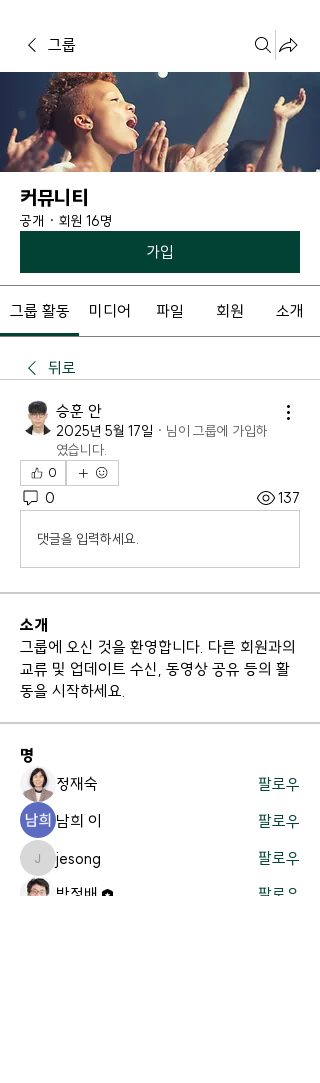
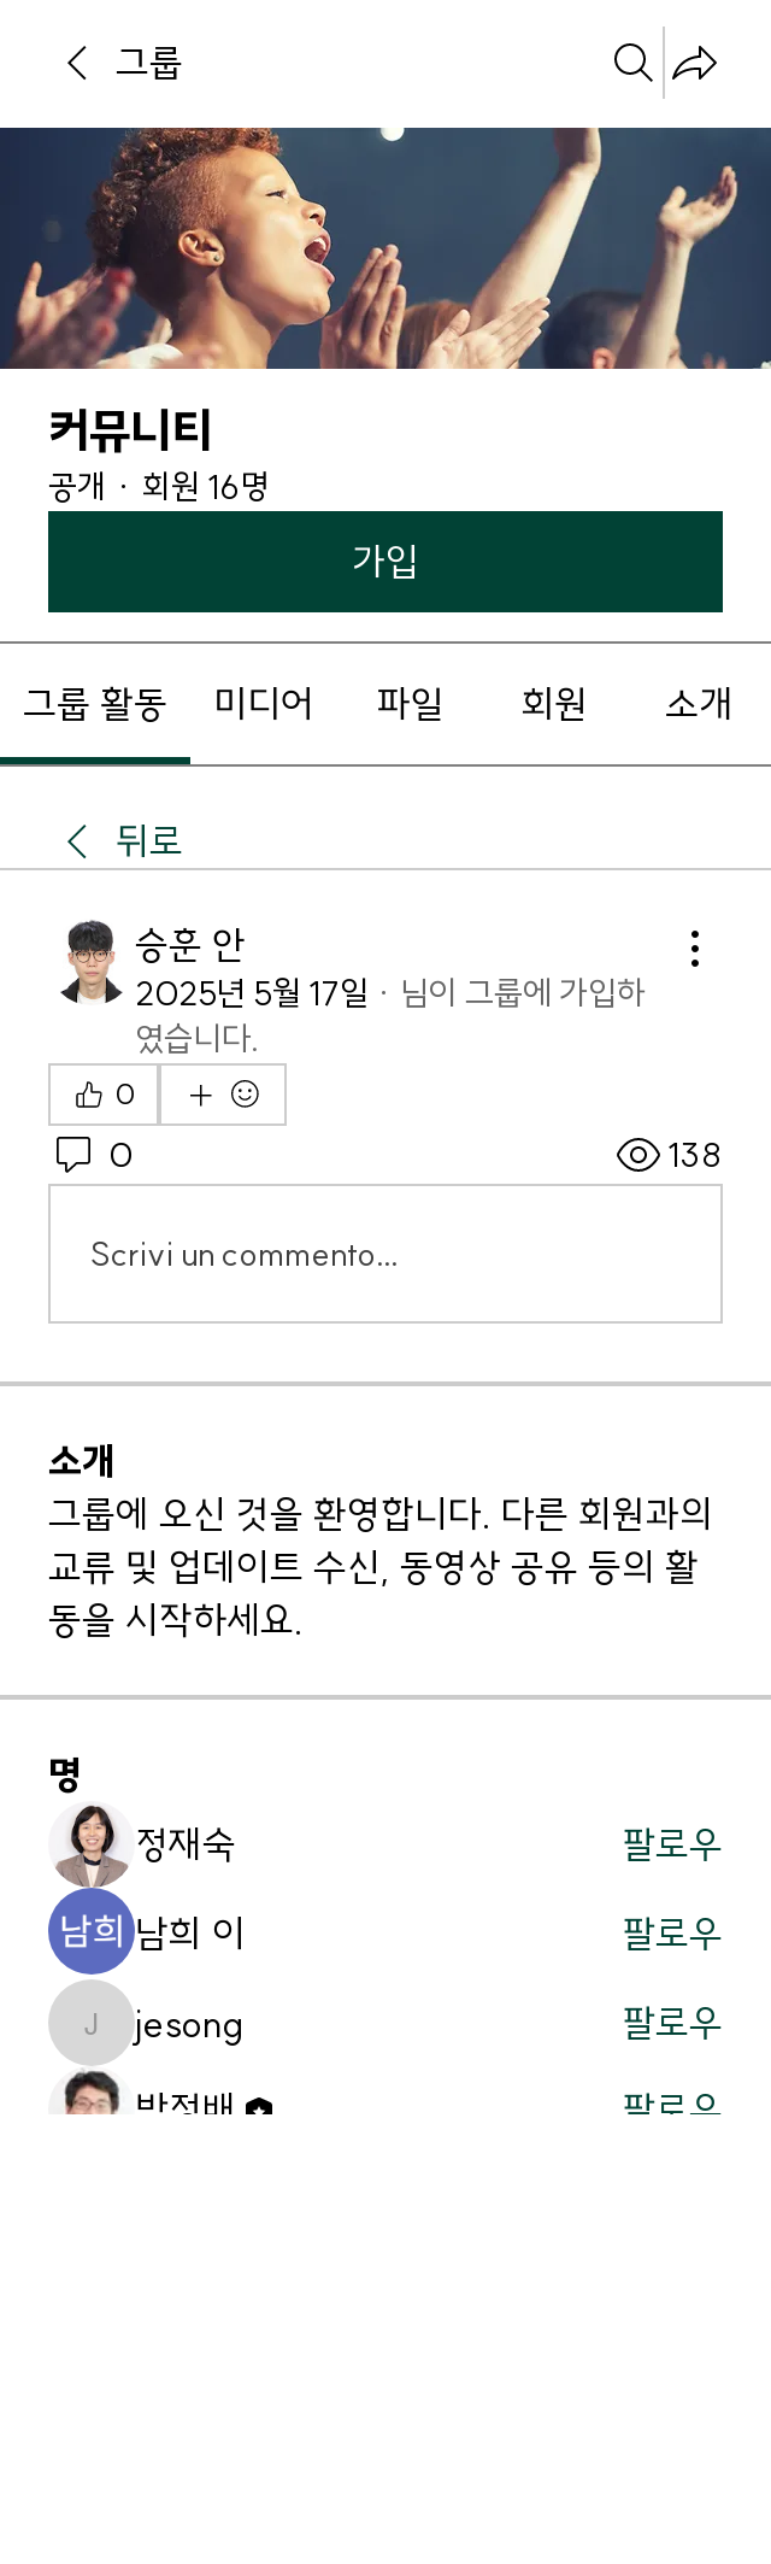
- 137
+ 138

- 댓글을 입력하세요.
+ Scrivi un commento...
